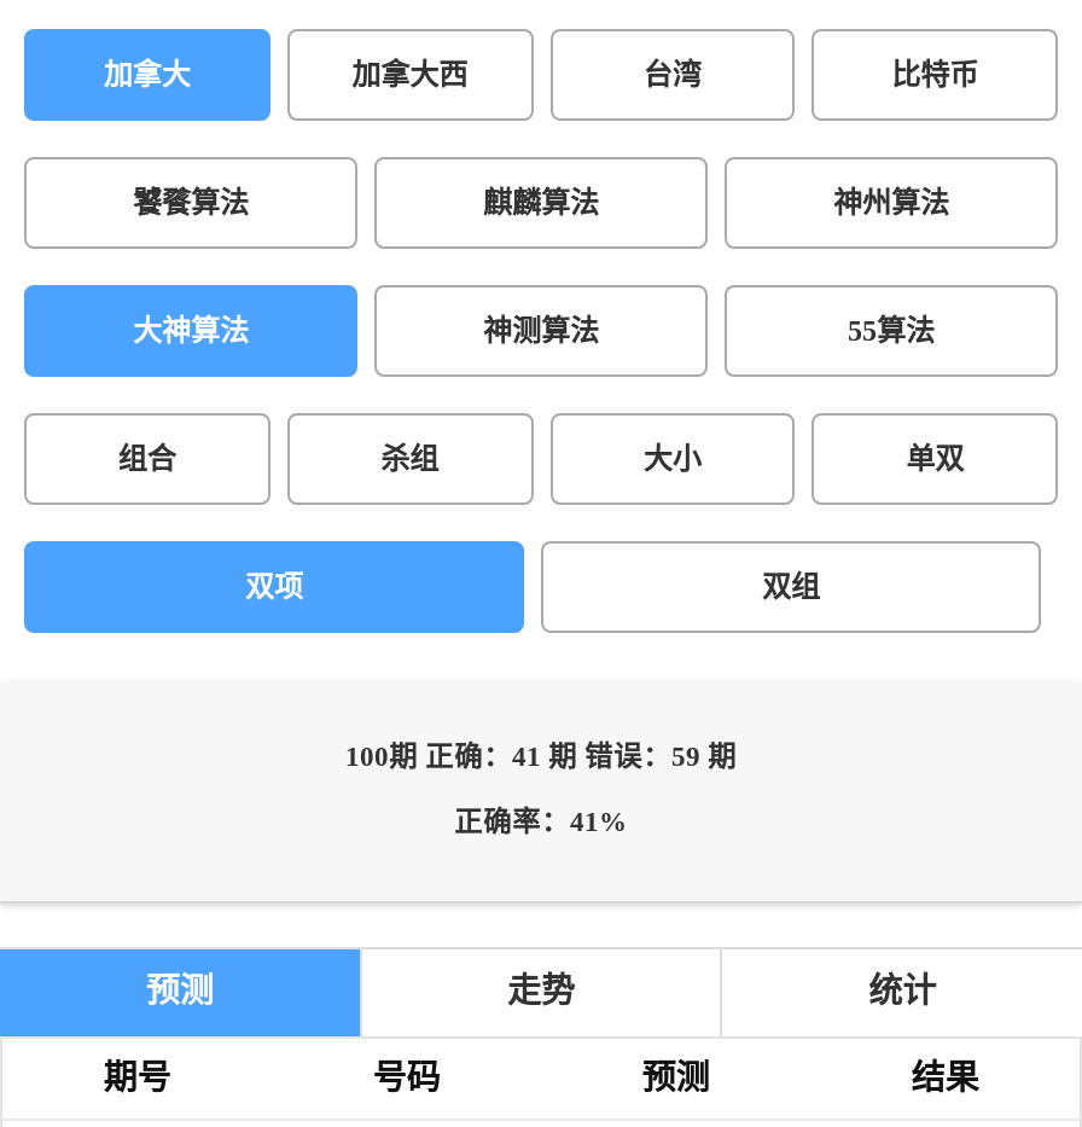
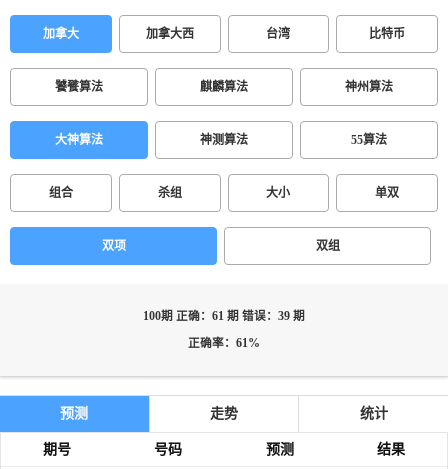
- 100期 正确：41 期 错误：59 期
+ 100期 正确：61 期 错误：39 期

- 正确率：41%
+ 正确率：61%
